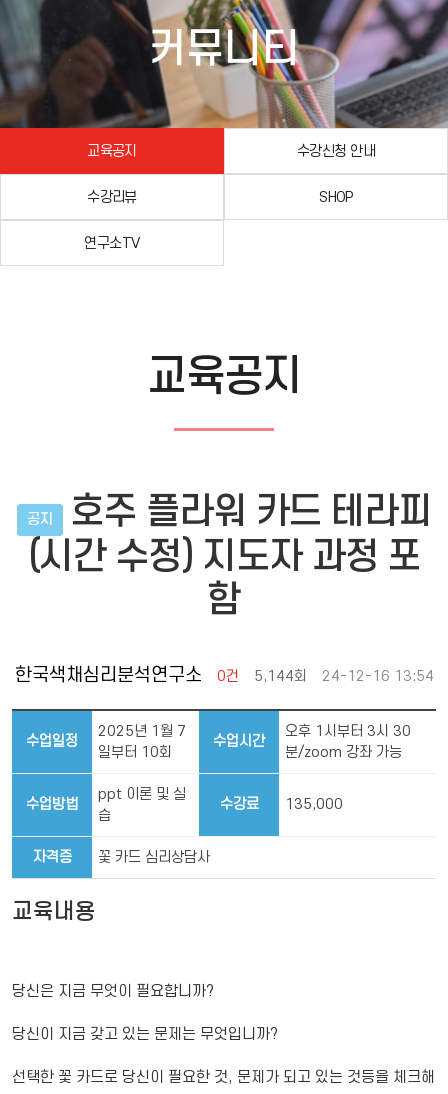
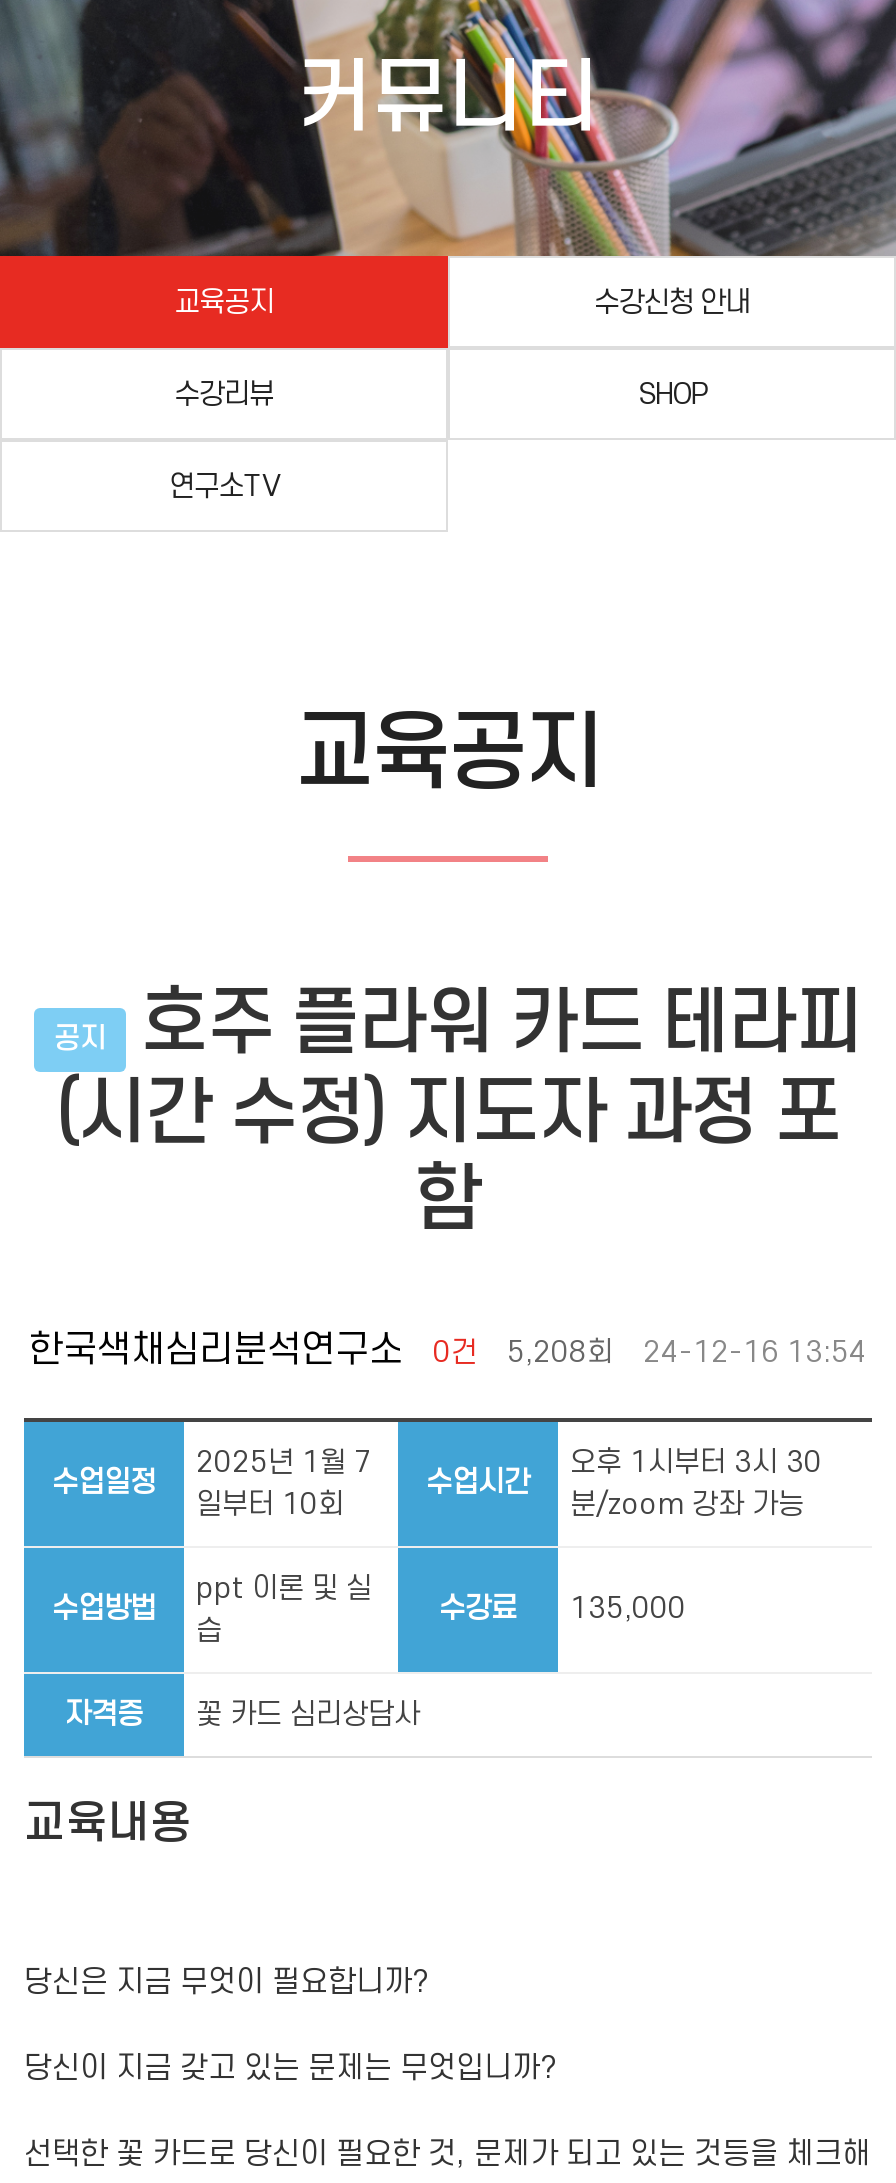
- 한국색채심리분석연구소 0건 5,144회 24-12-16 13:54
+ 한국색채심리분석연구소 0건 5,208회 24-12-16 13:54
